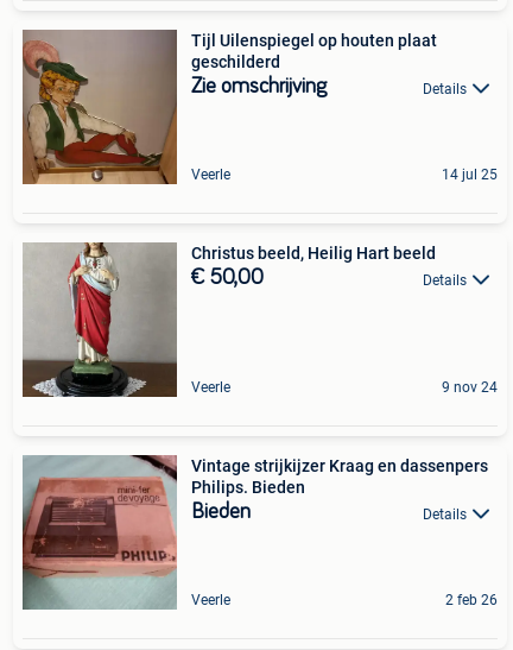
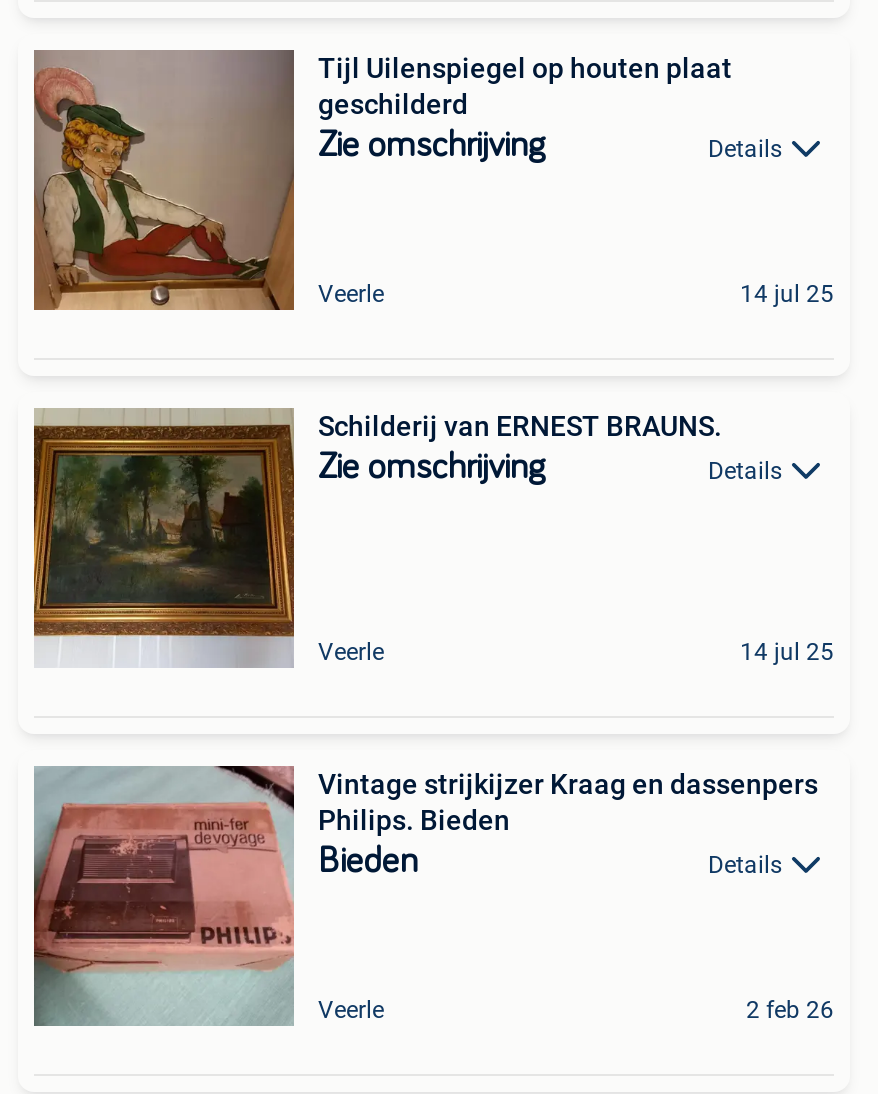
- [image]
- Christus beeld, Heilig Hart beeld
- € 50,00
+ [image]
+ Schilderij van ERNEST BRAUNS.
+ Zie omschrijving

- 9 nov 24
+ 14 jul 25
